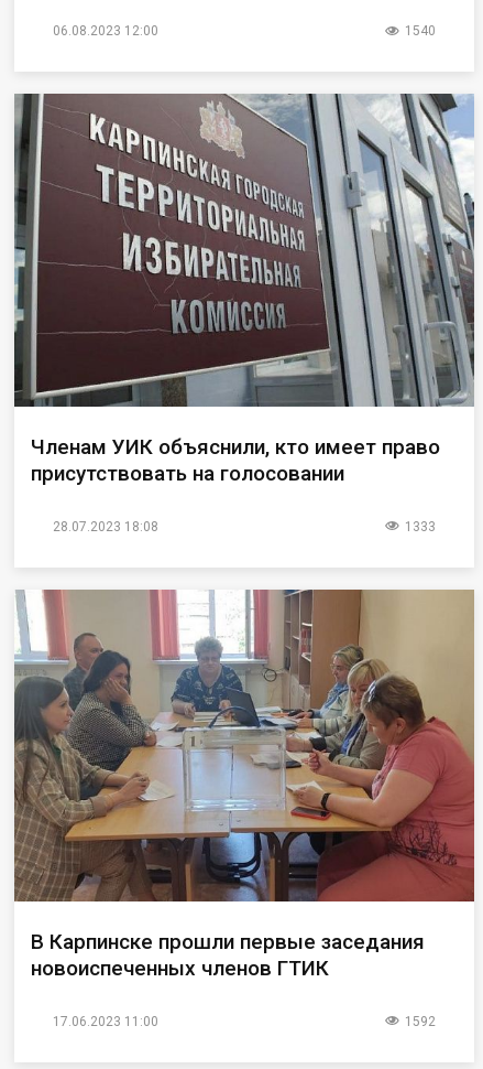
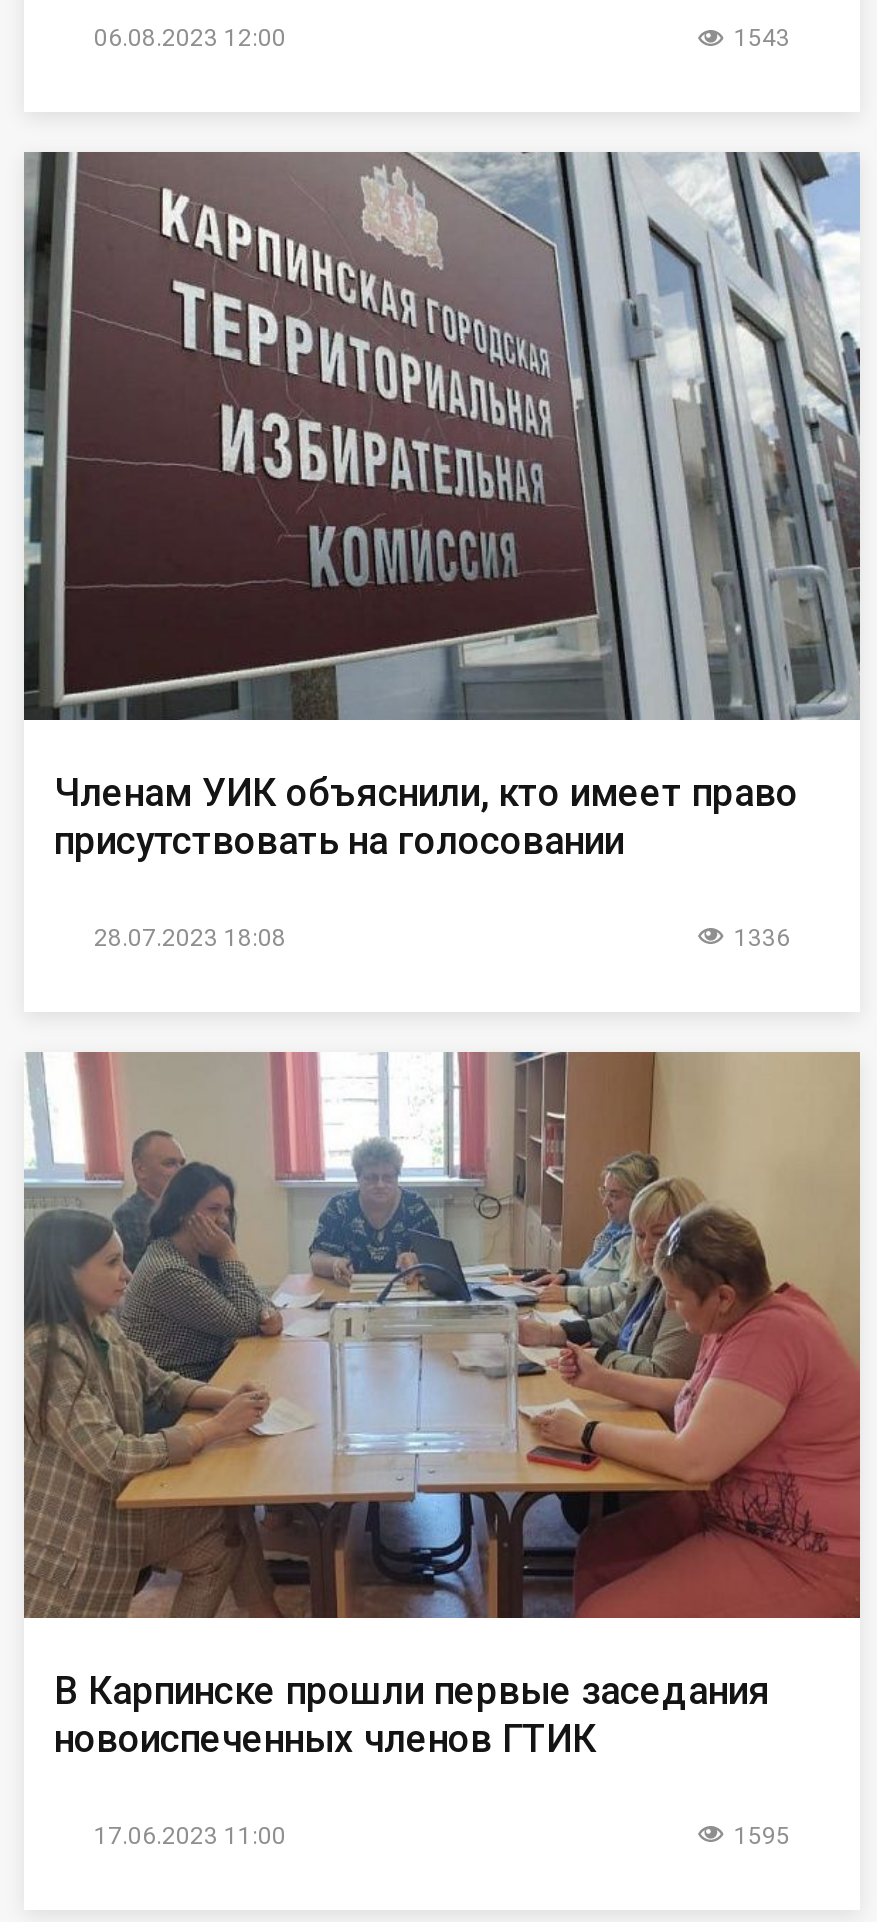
- 1540
+ 1543

- 1333
+ 1336

- 1592
+ 1595
